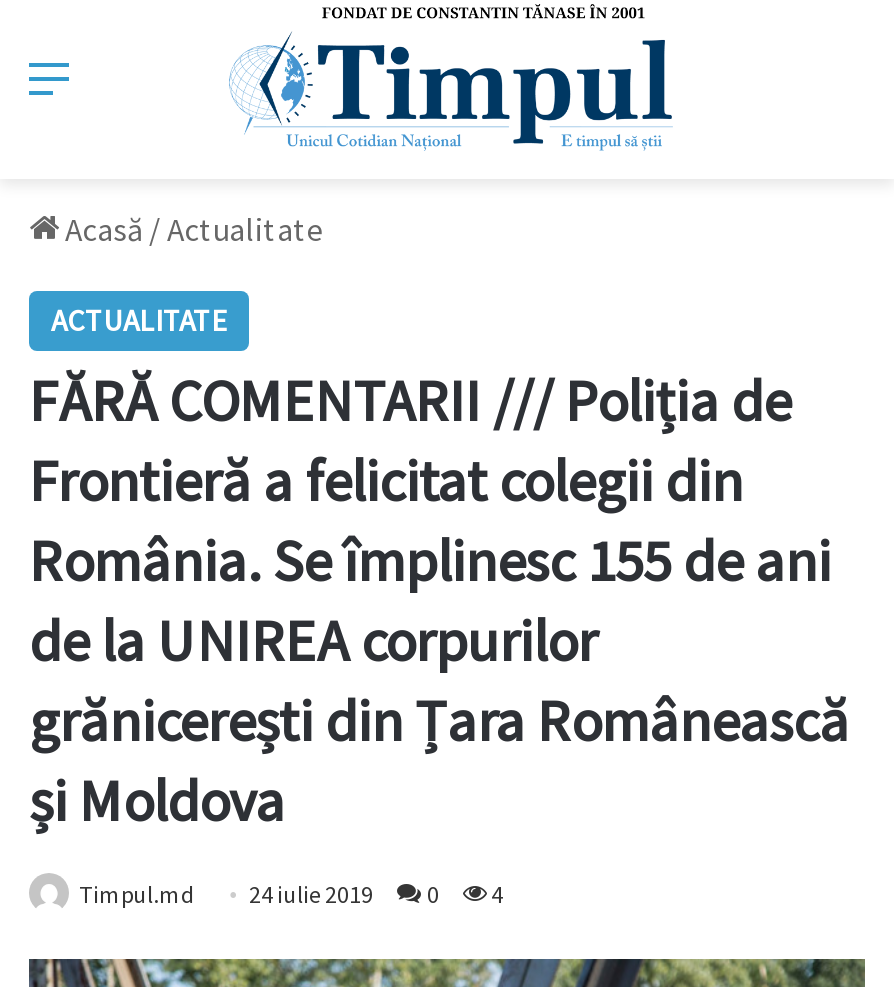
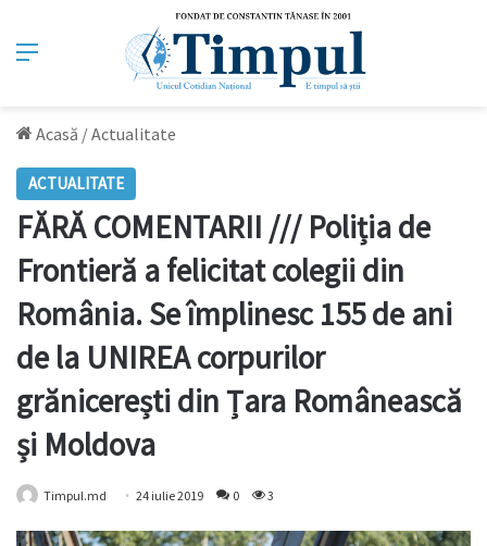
- Timpul.md 24 iulie 2019 0 4
+ Timpul.md 24 iulie 2019 0 3
